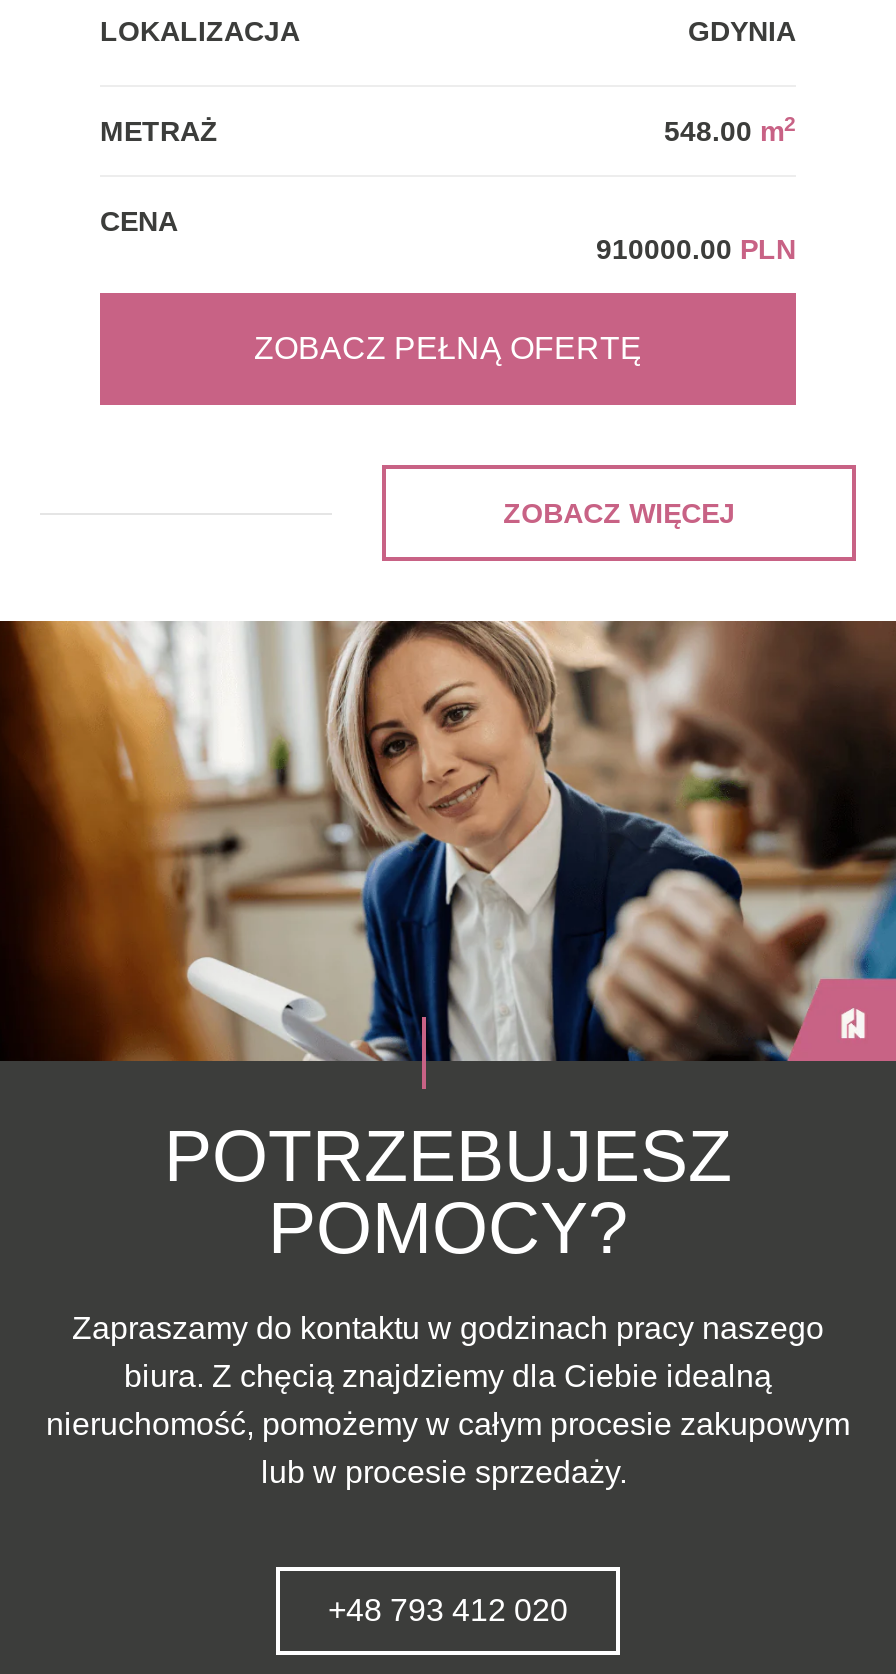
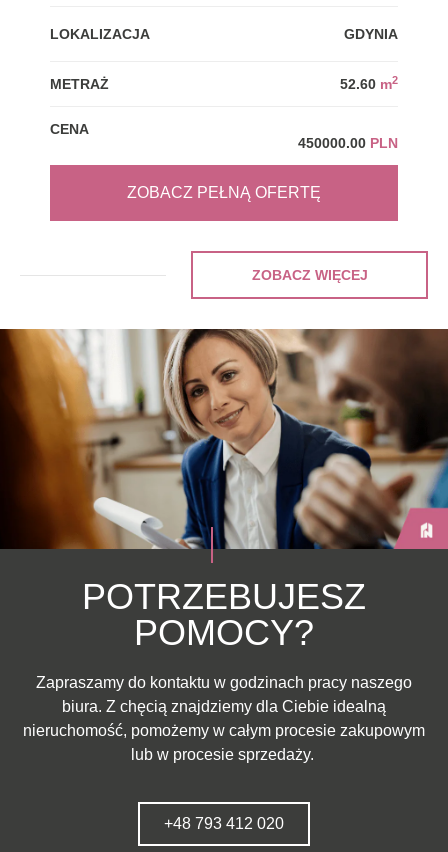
- 548.00 m2
+ 52.60 m2

- 910000.00 PLN
+ 450000.00 PLN
